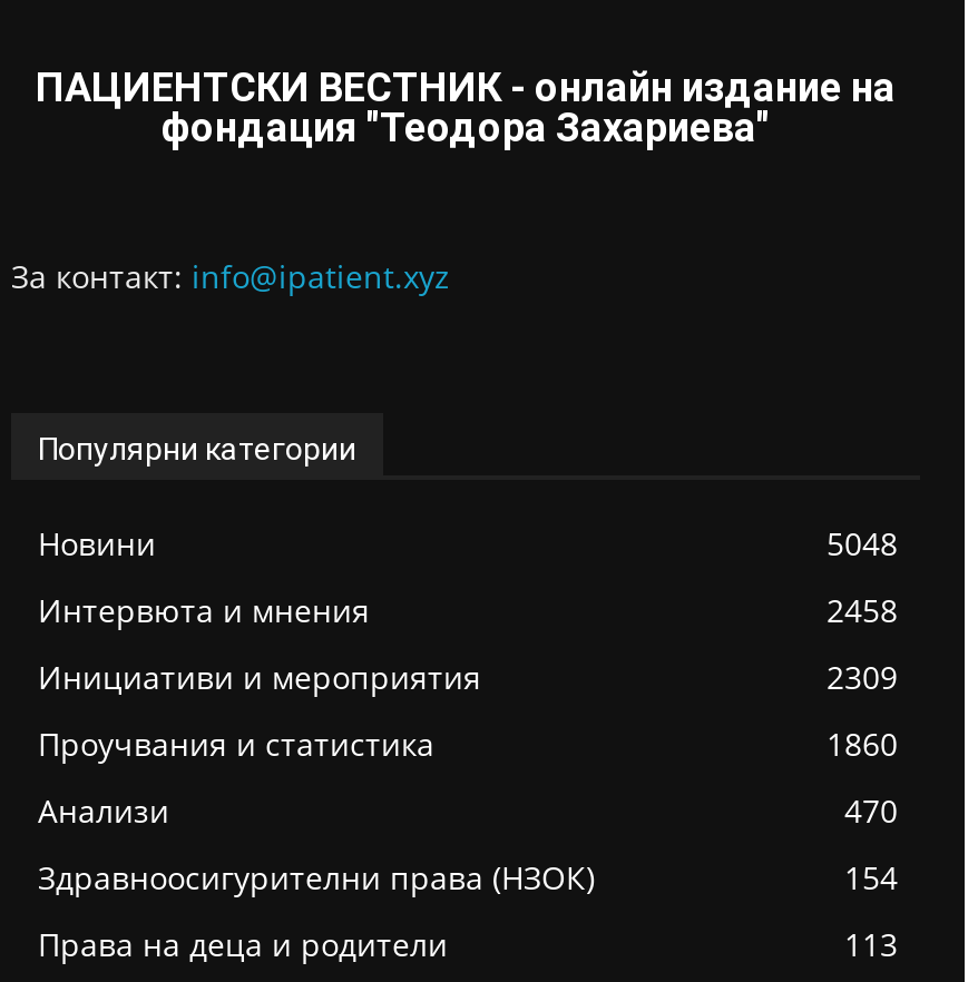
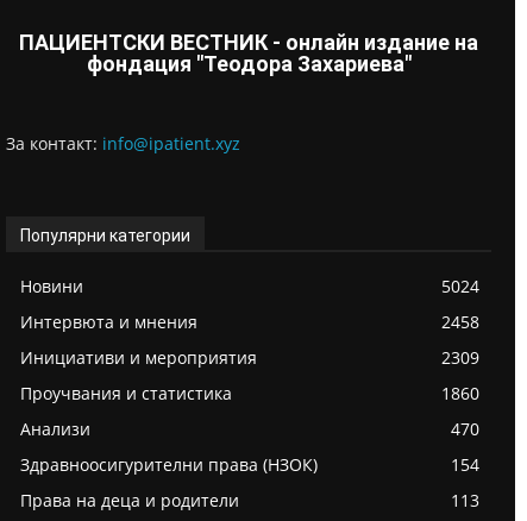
- 5048
+ 5024
